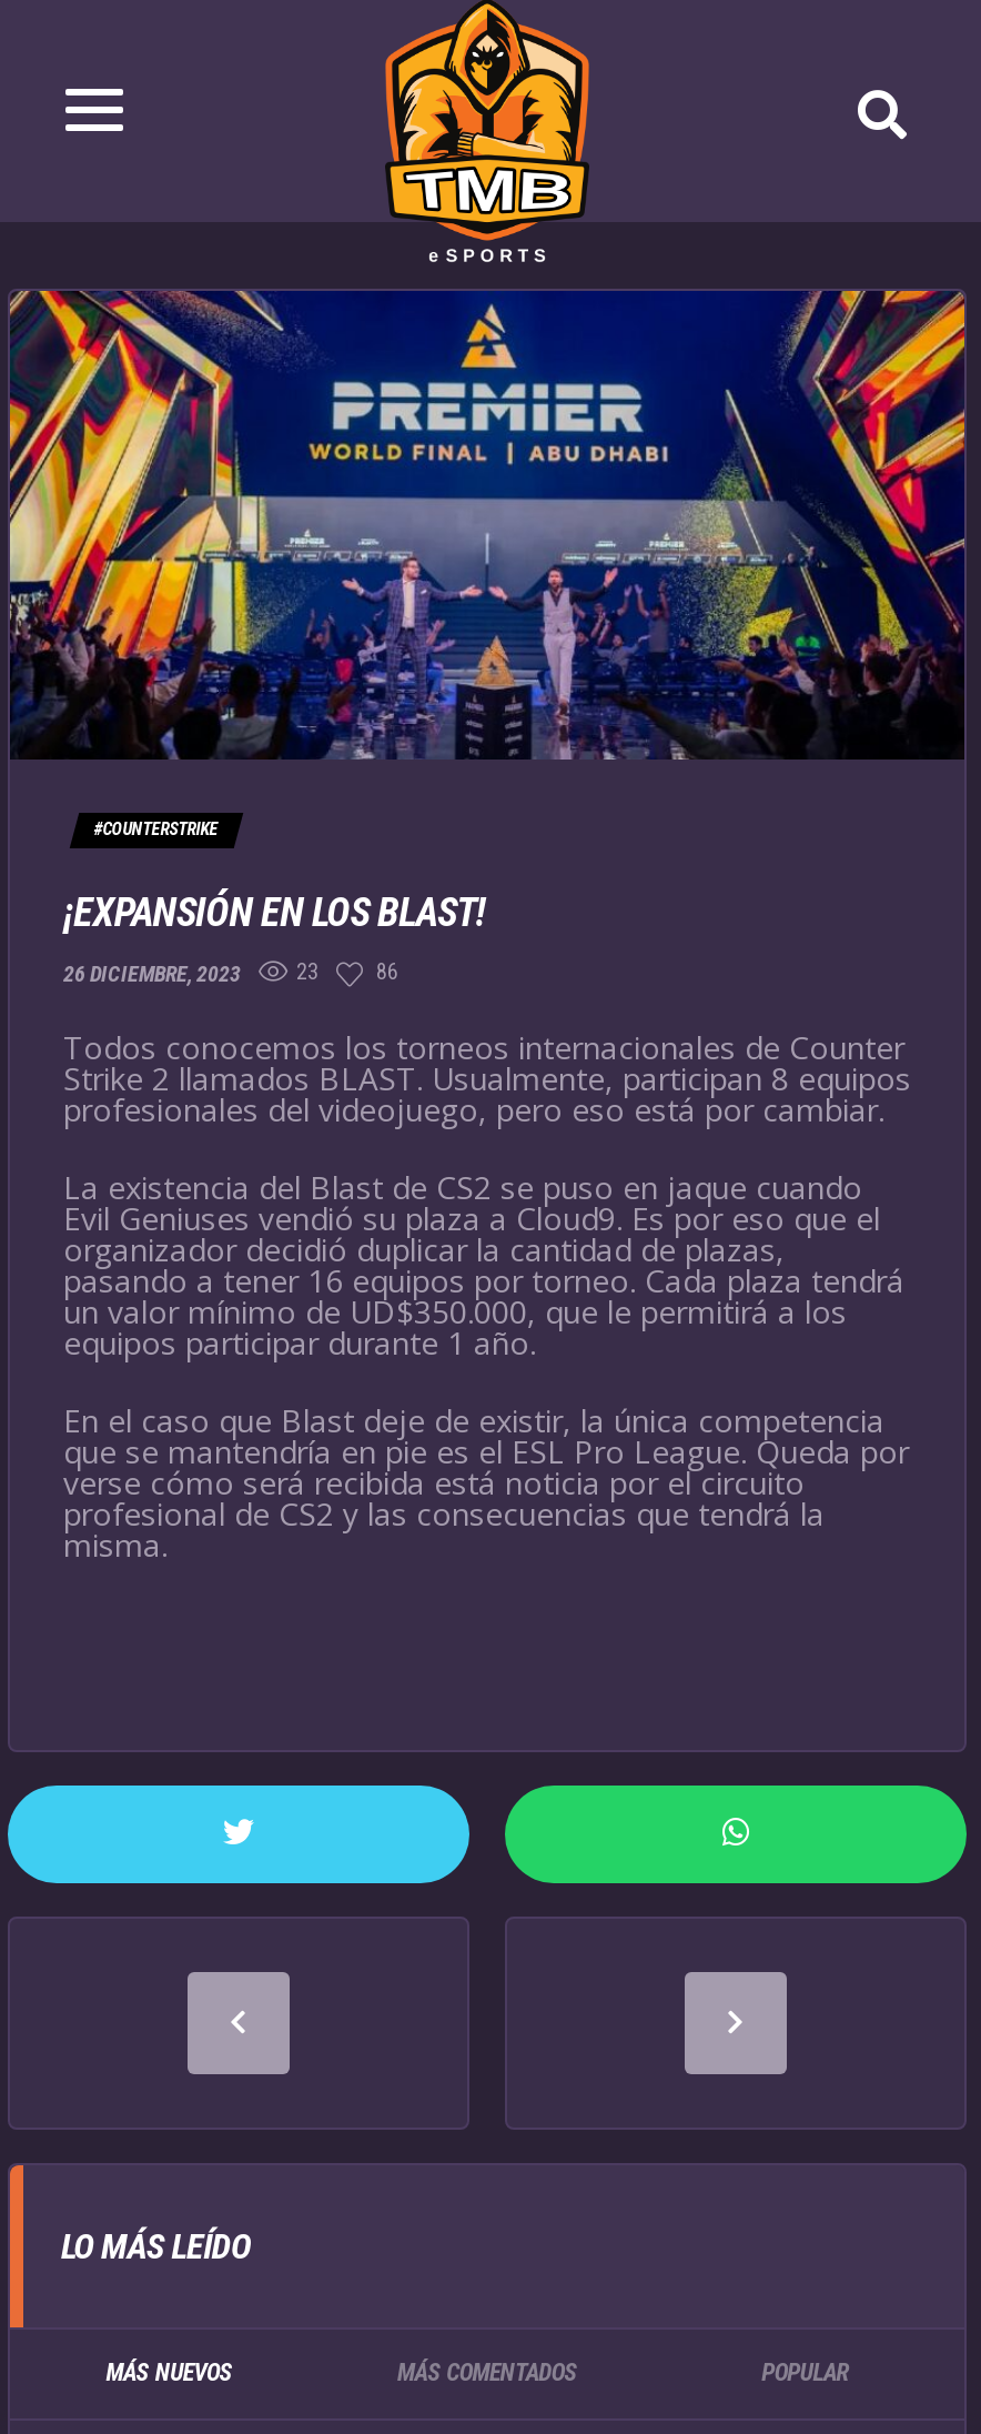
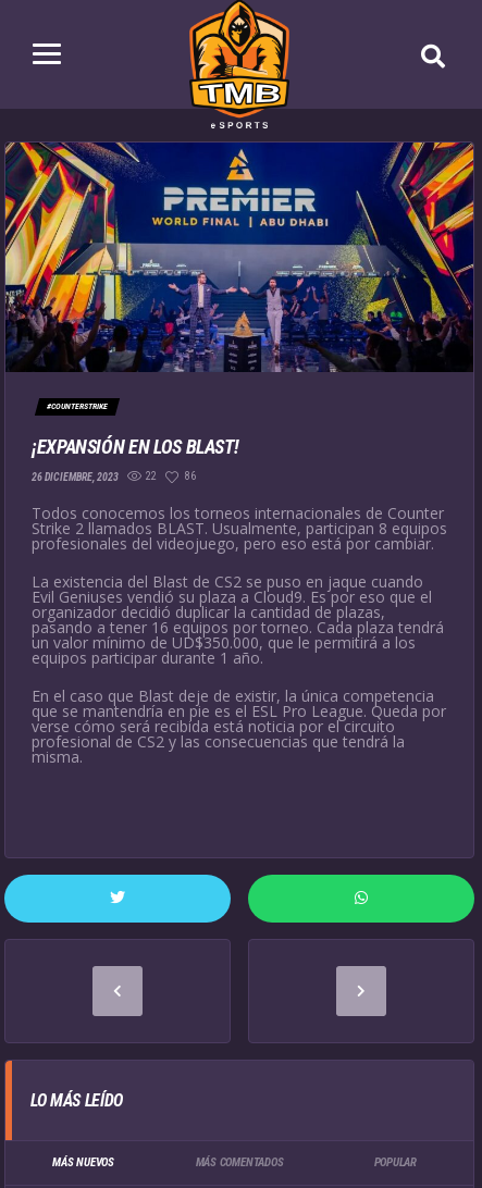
- 23
+ 22
